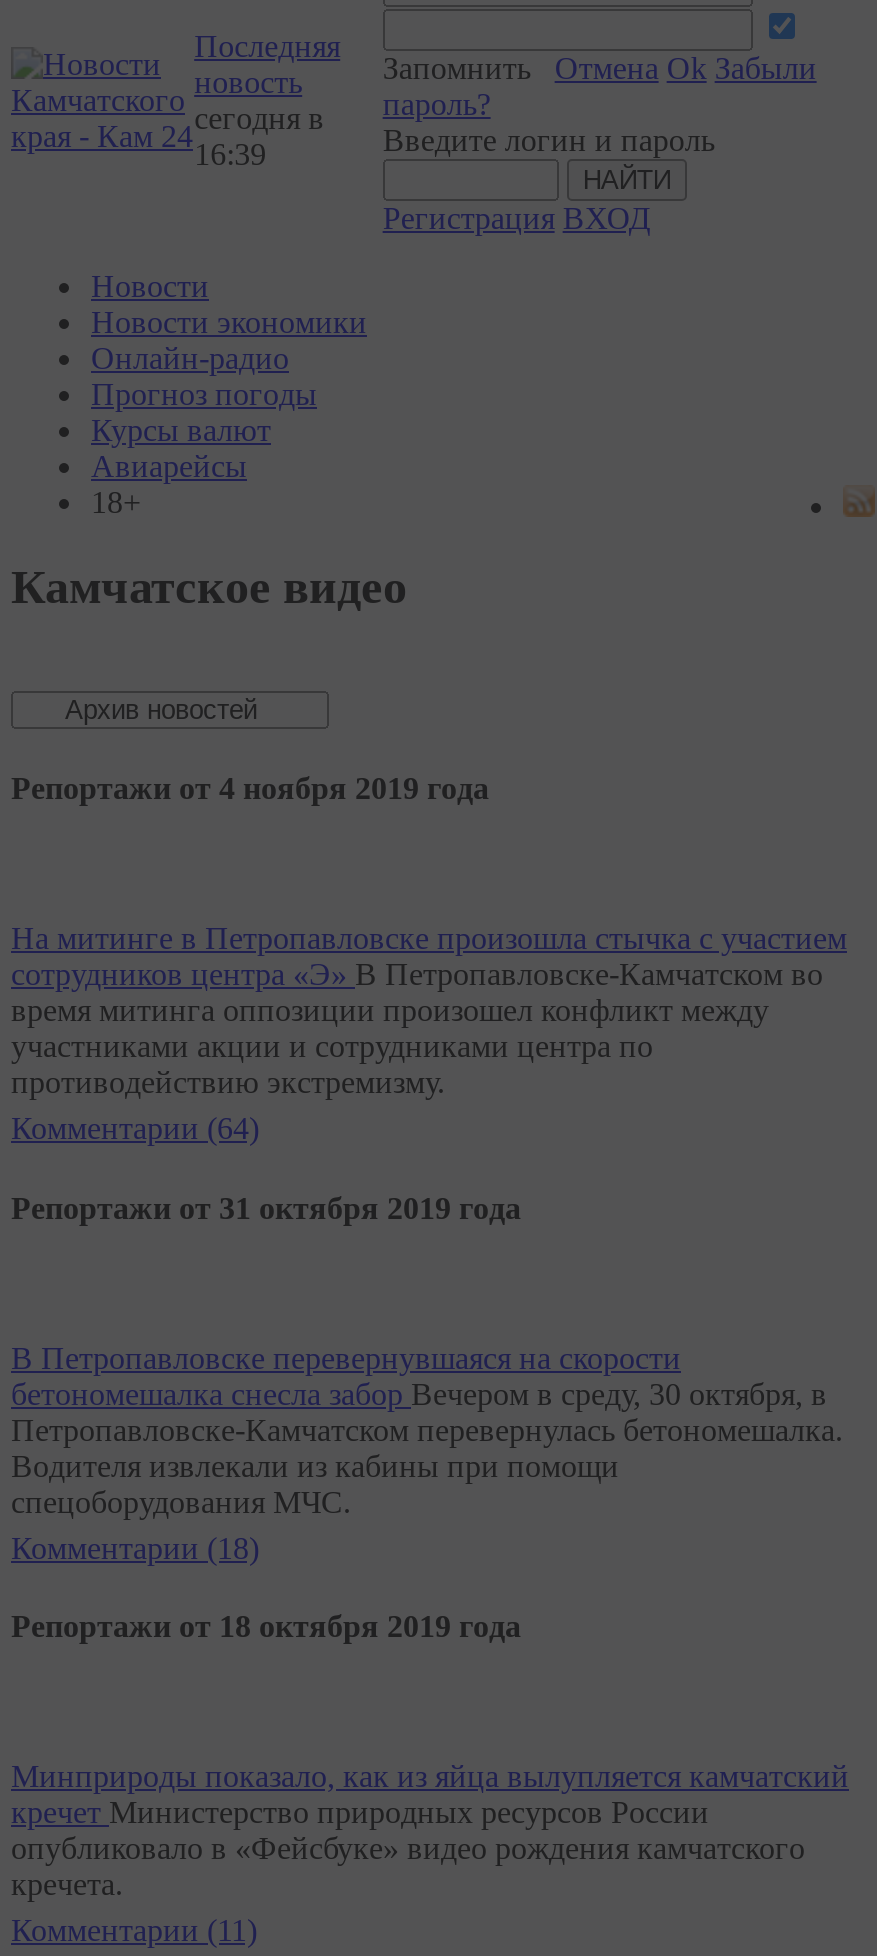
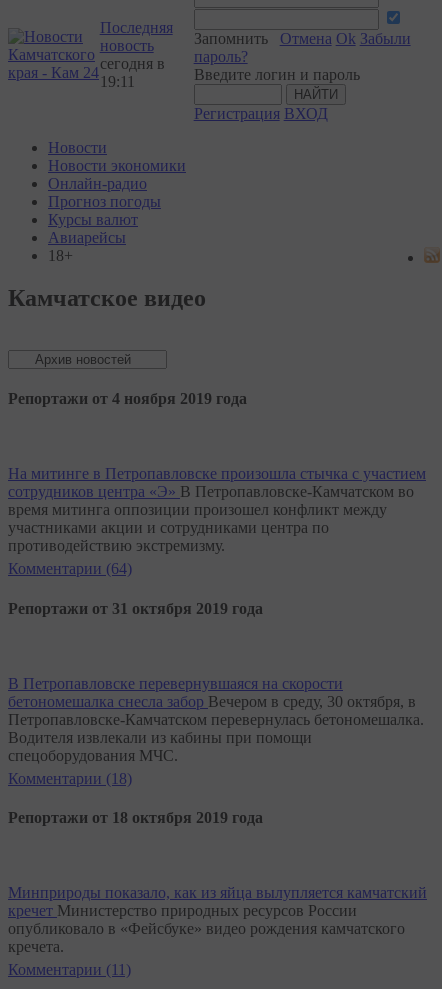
- 16:39
+ 19:11
